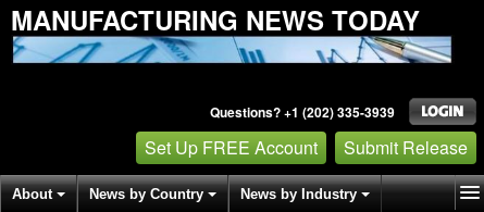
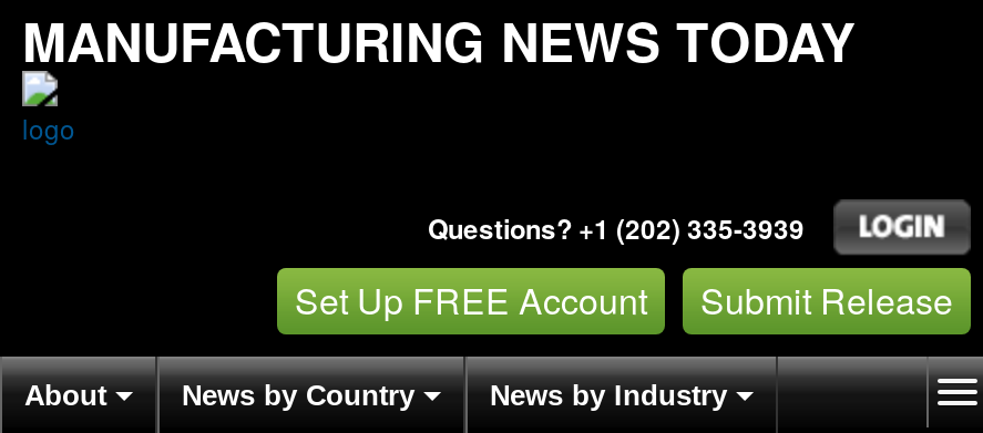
- [image]
